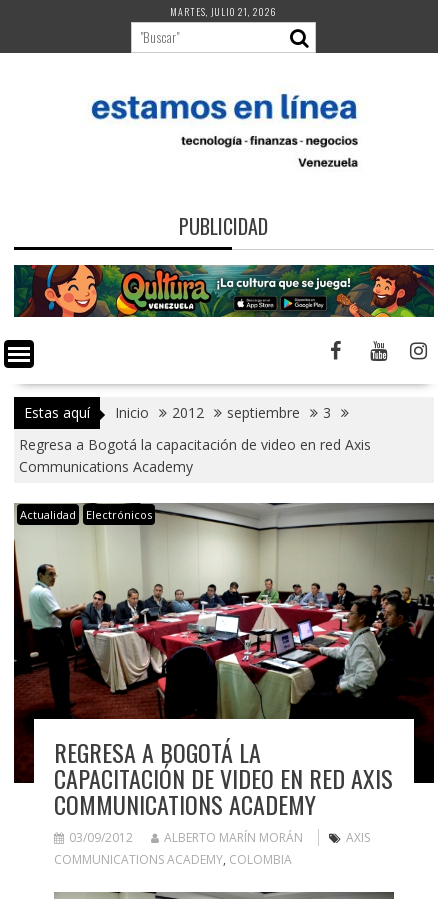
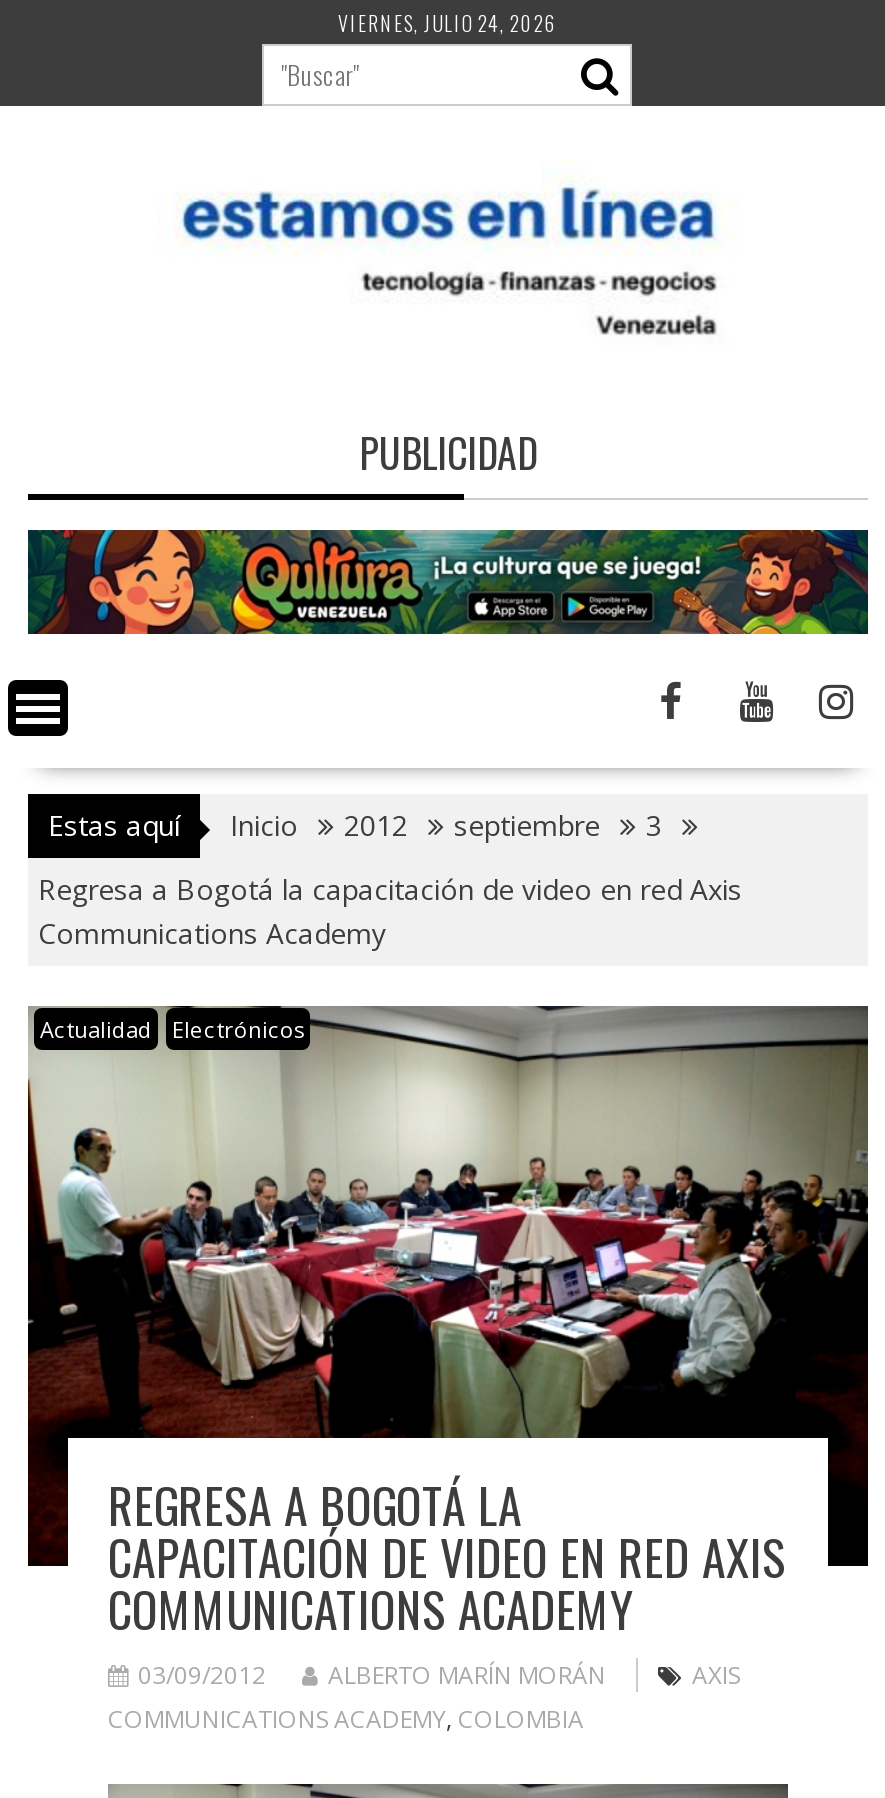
- MARTES, JULIO 21, 2026
+ VIERNES, JULIO 24, 2026
